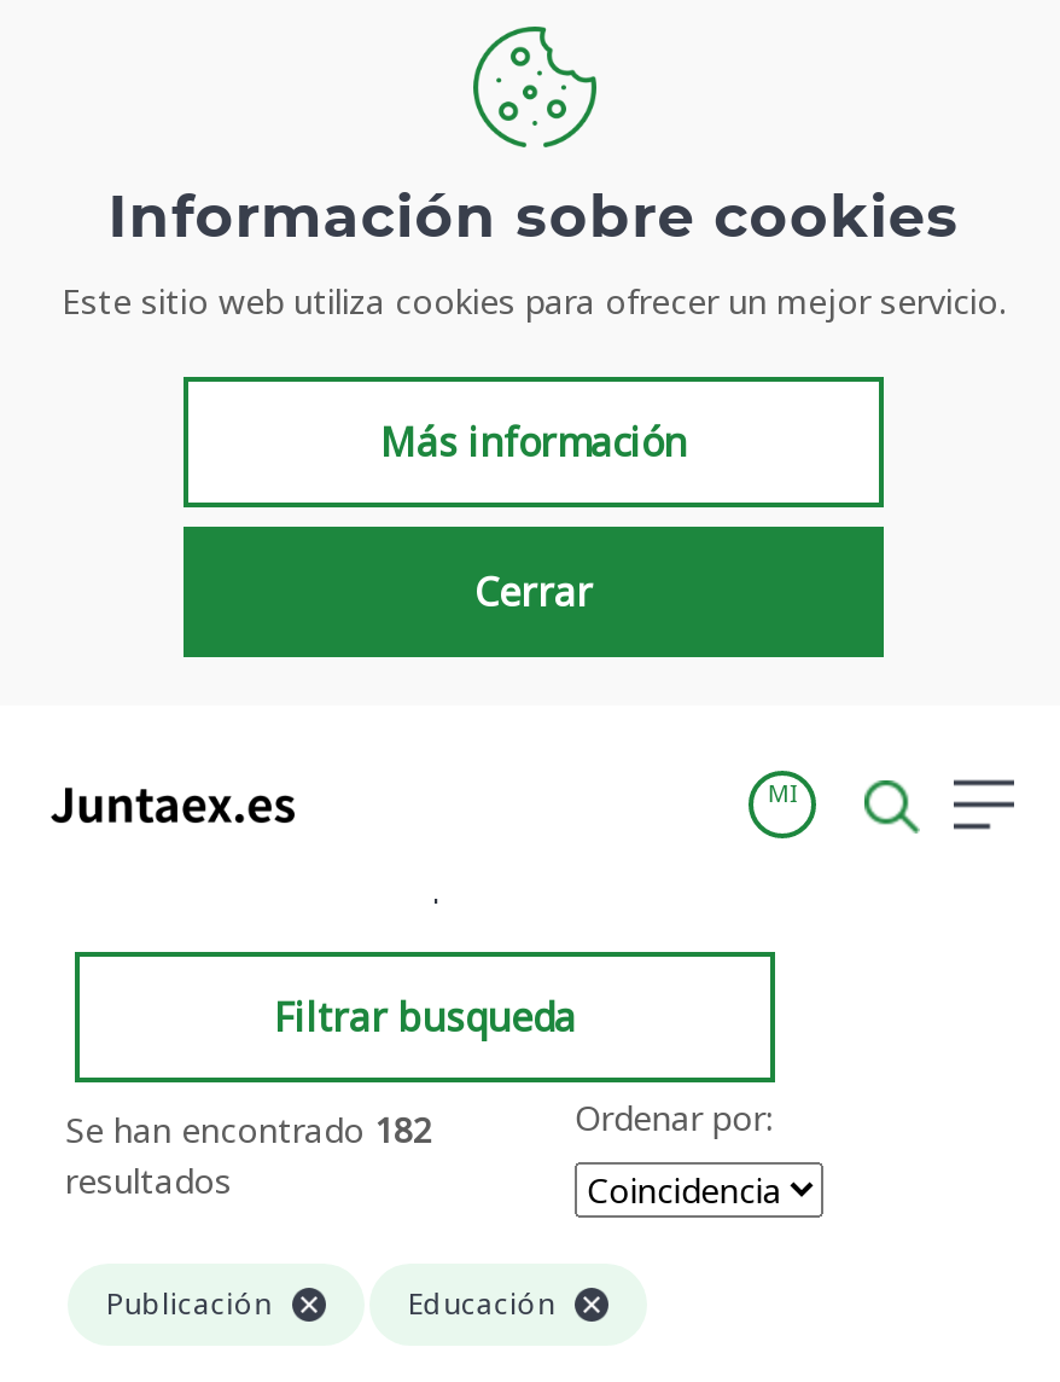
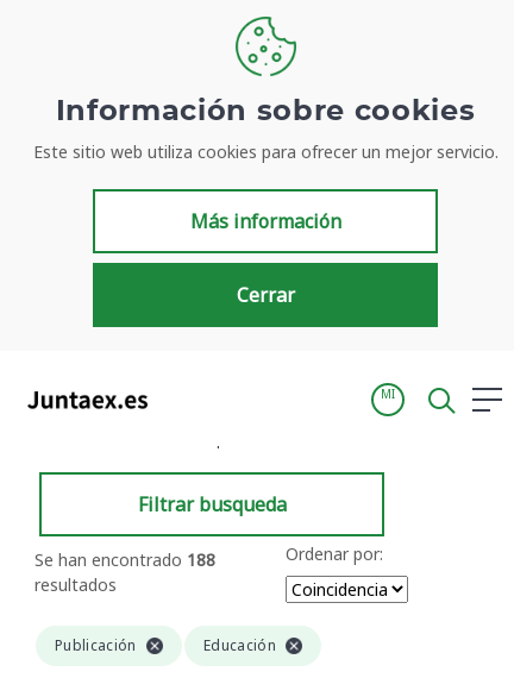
- Se han encontrado 182
+ Se han encontrado 188
